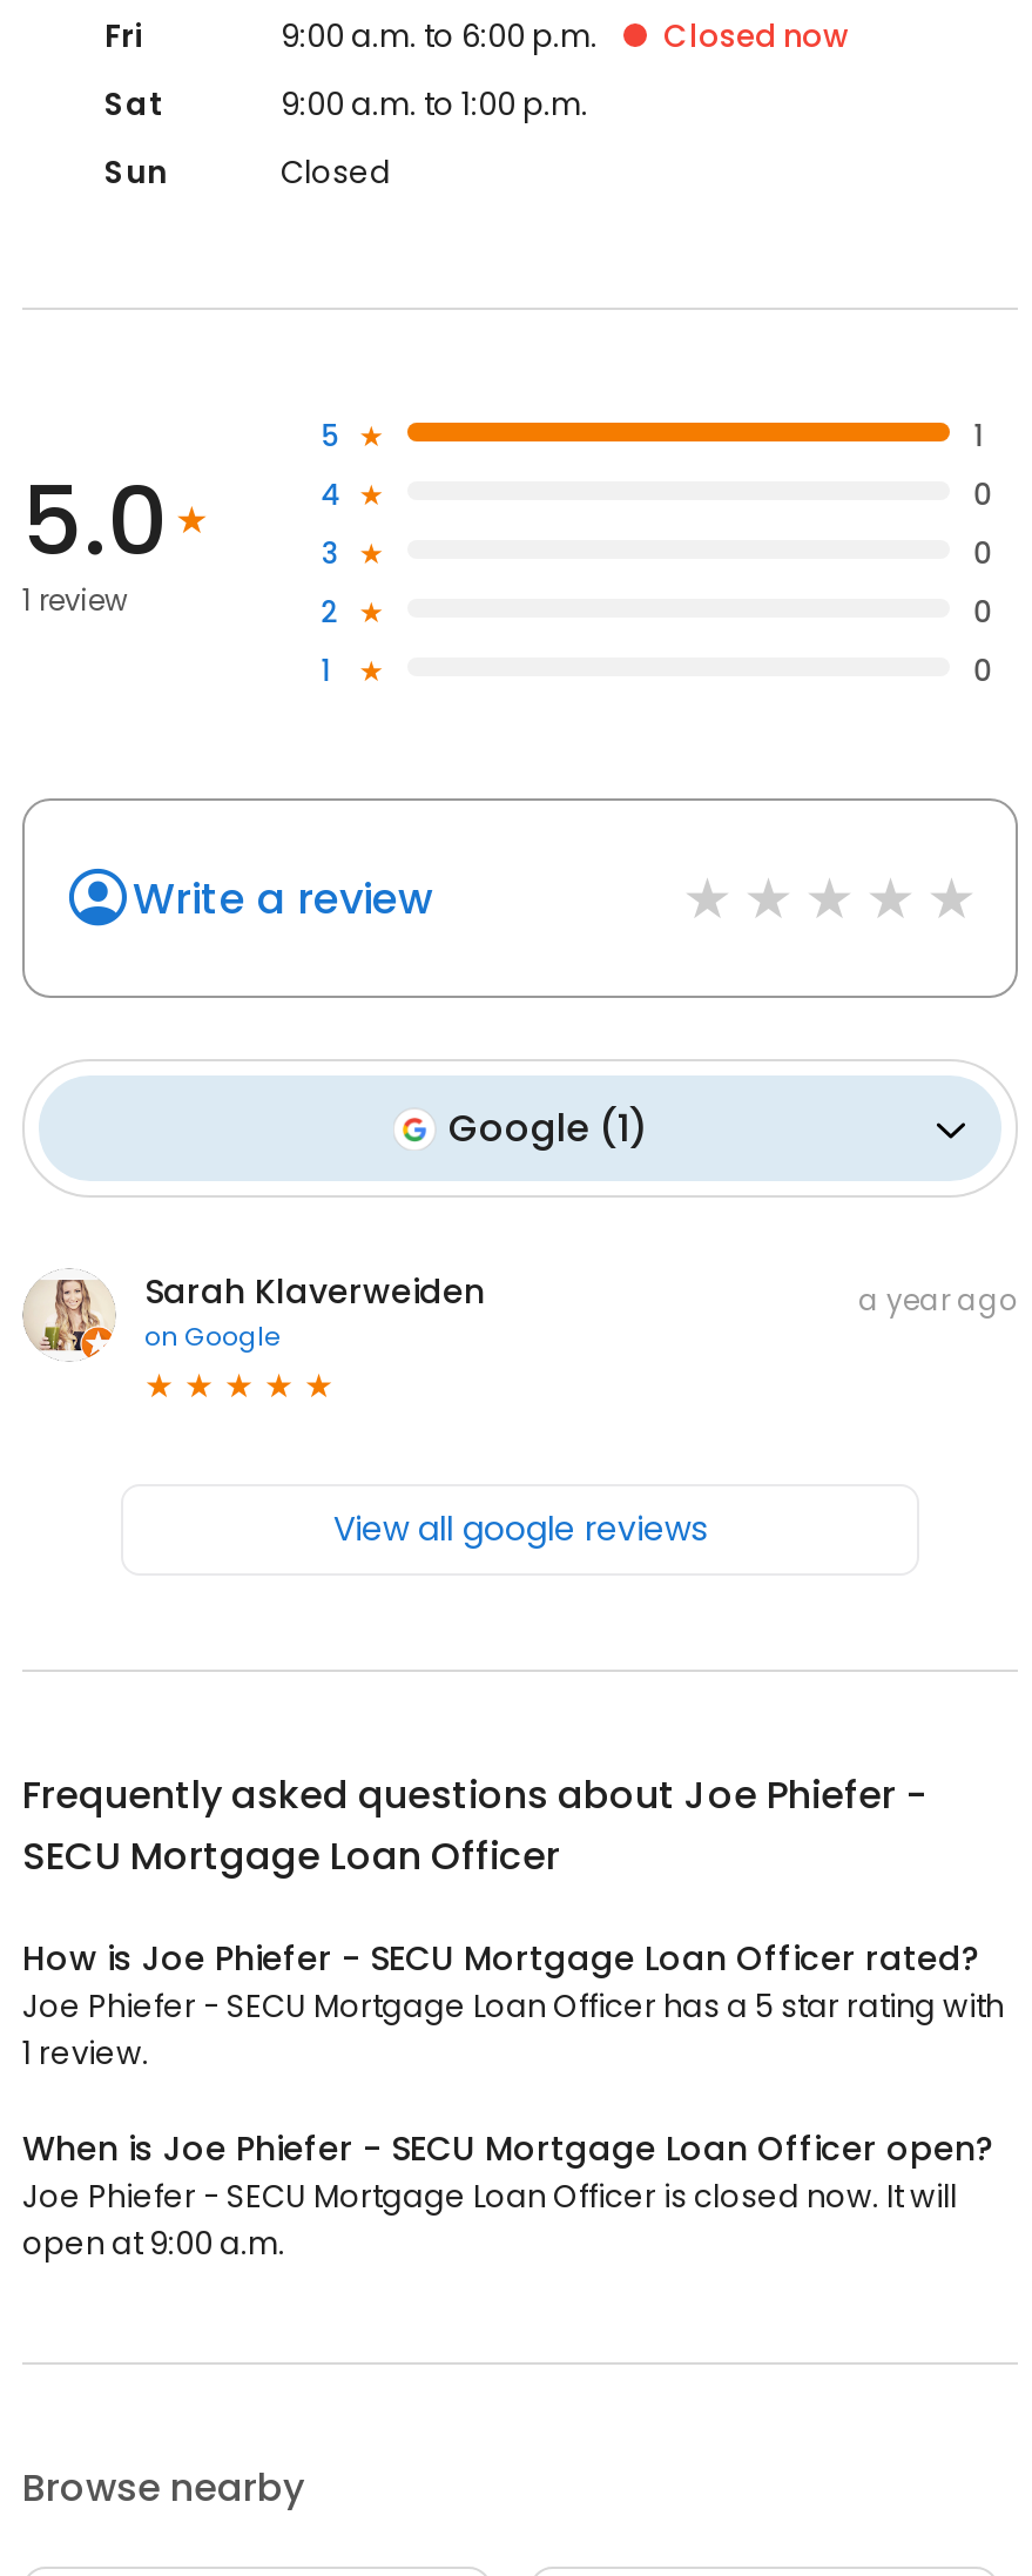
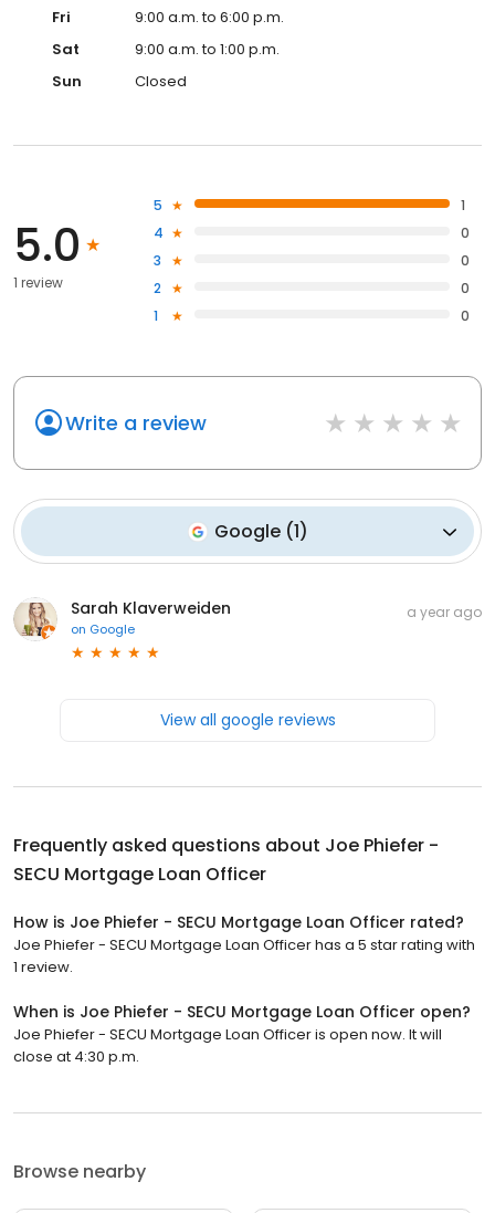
- Closed now

- Joe Phiefer - SECU Mortgage Loan Officer is closed now. It will
+ Joe Phiefer - SECU Mortgage Loan Officer is open now. It will

- open at 9:00 a.m.
+ close at 4:30 p.m.
